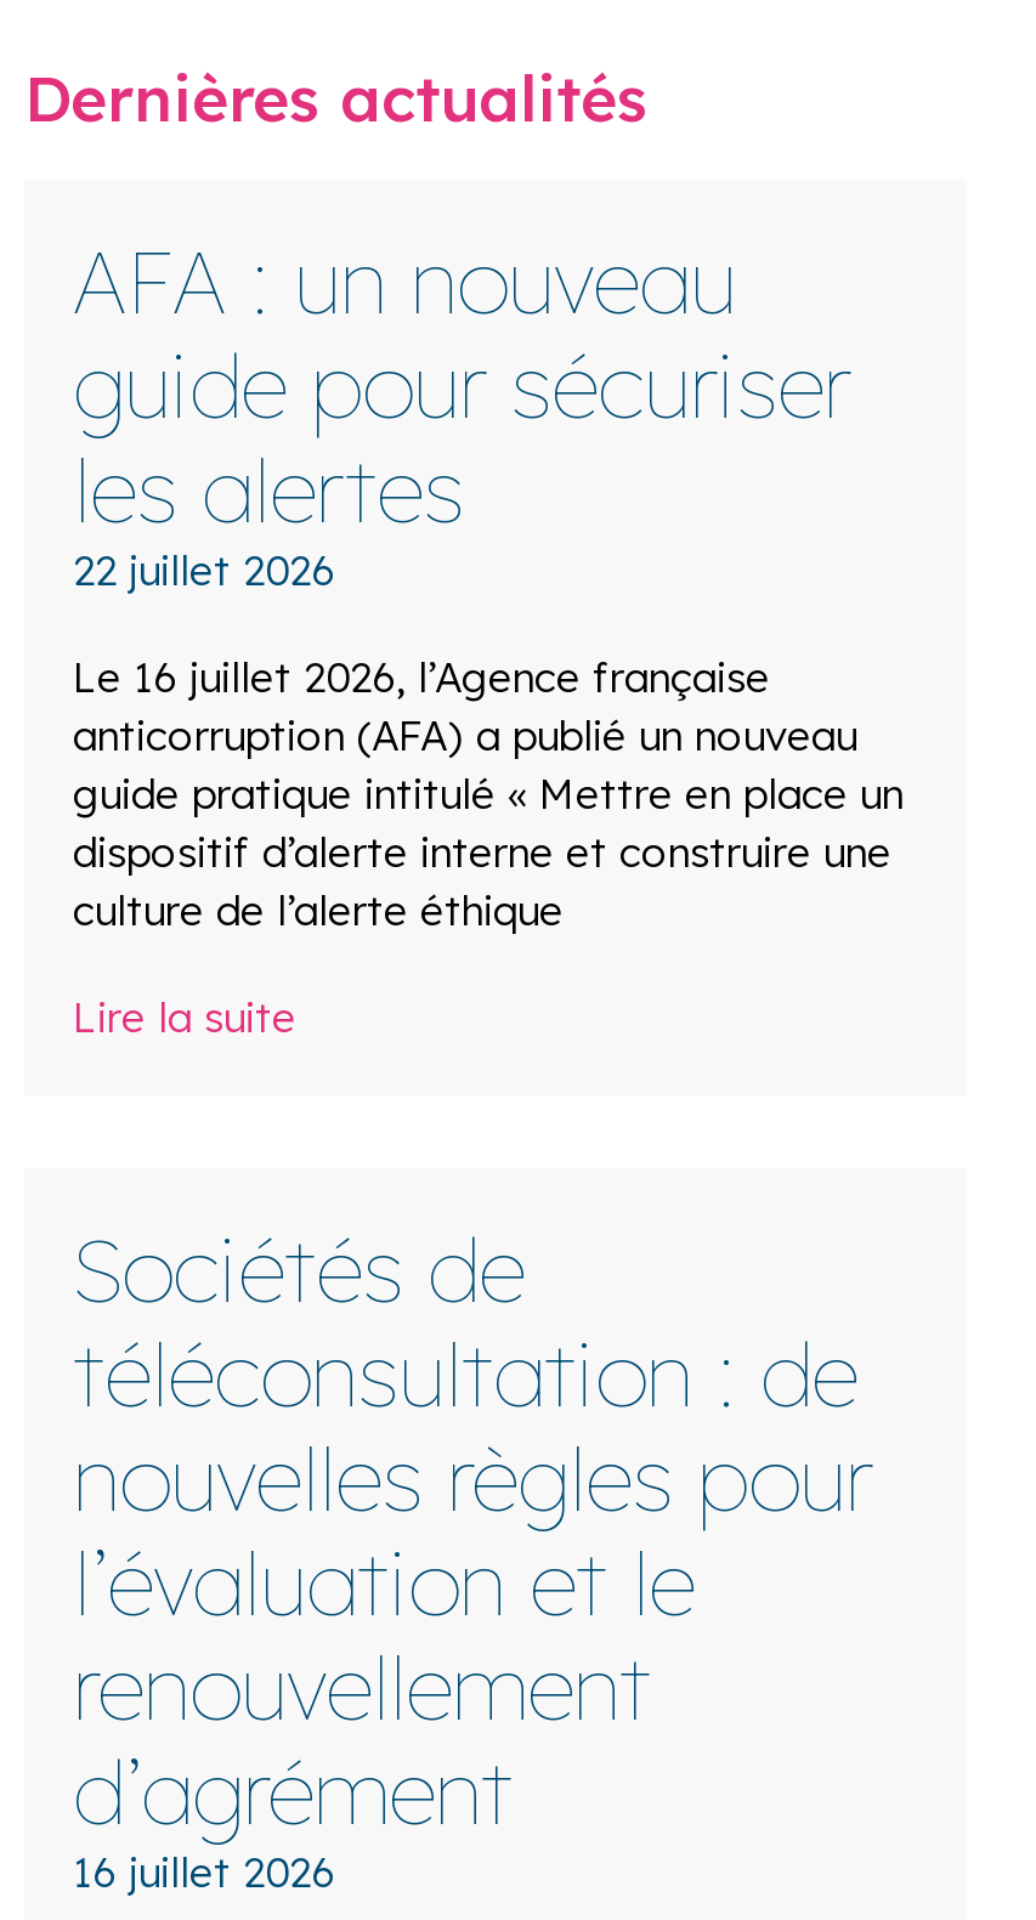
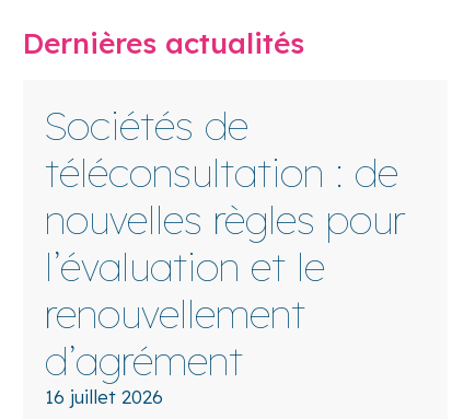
- AFA : un nouveau
- guide pour sécuriser
- les alertes
- 22 juillet 2026
- Le 16 juillet 2026, l’Agence française
- anticorruption (AFA) a publié un nouveau
- guide pratique intitulé « Mettre en place un
- dispositif d’alerte interne et construire une
- culture de l’alerte éthique
- Lire la suite
